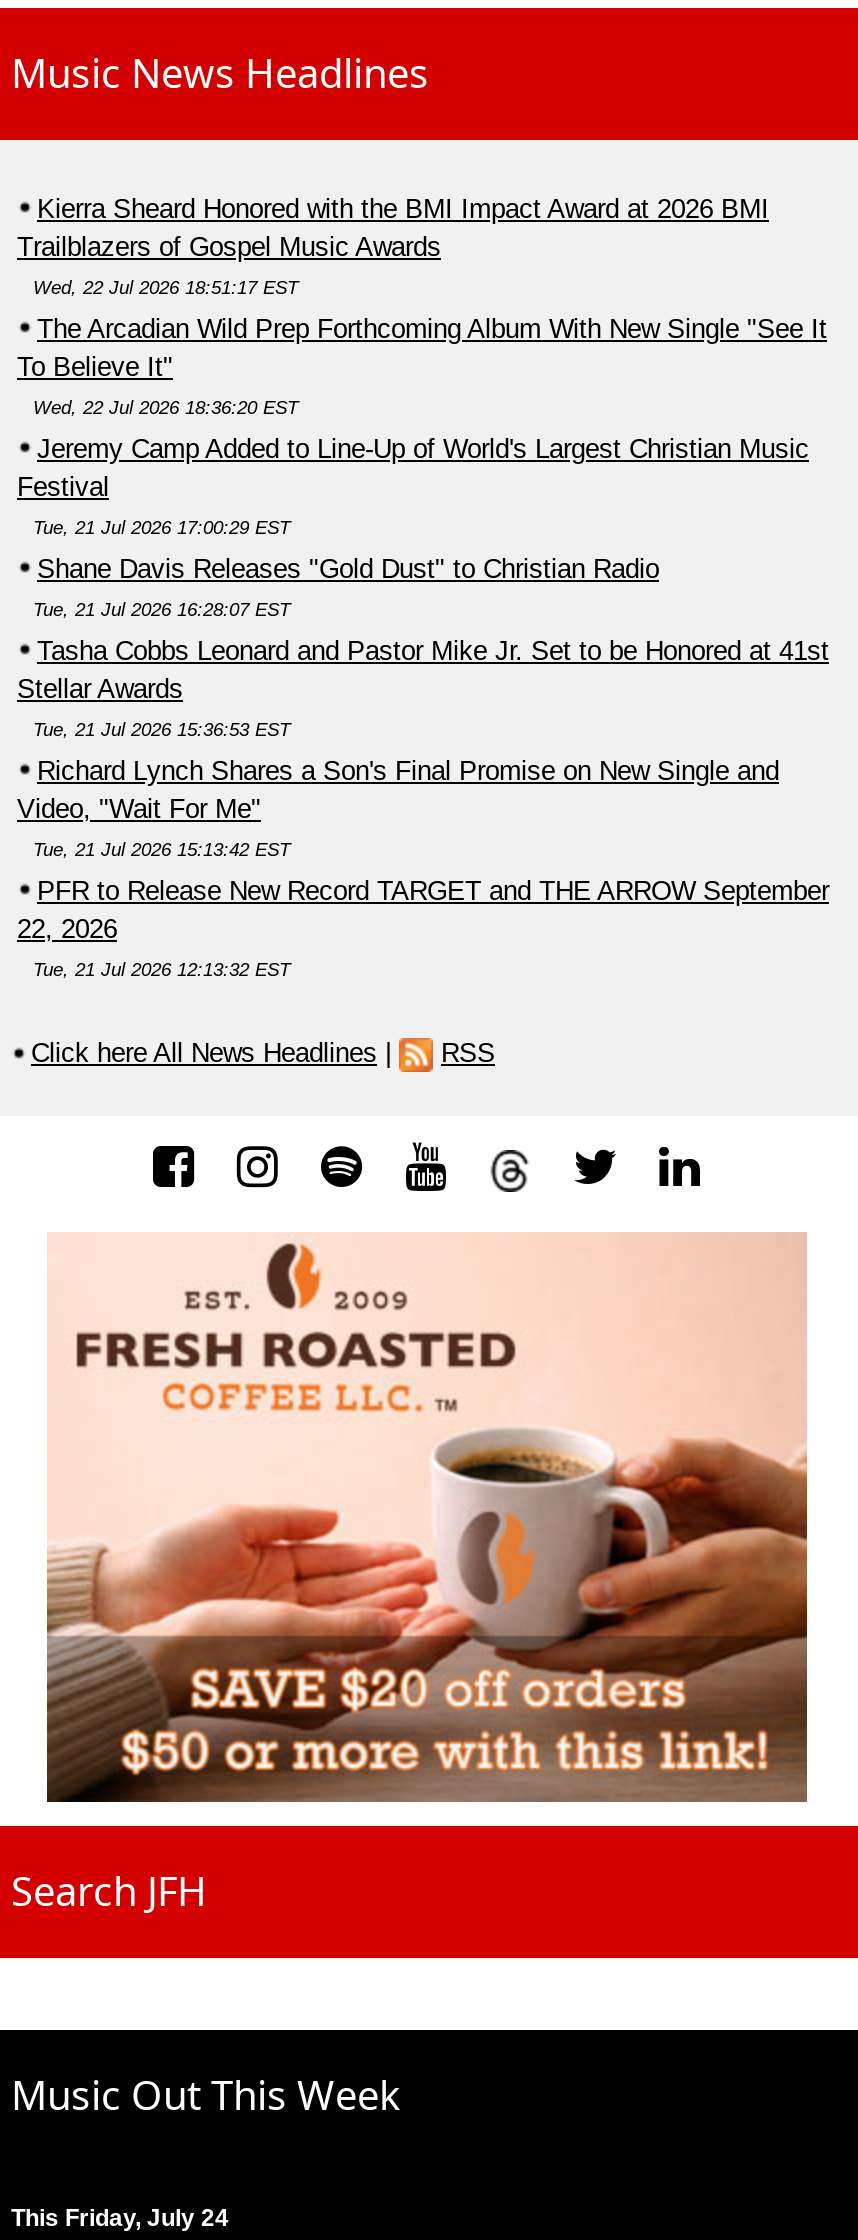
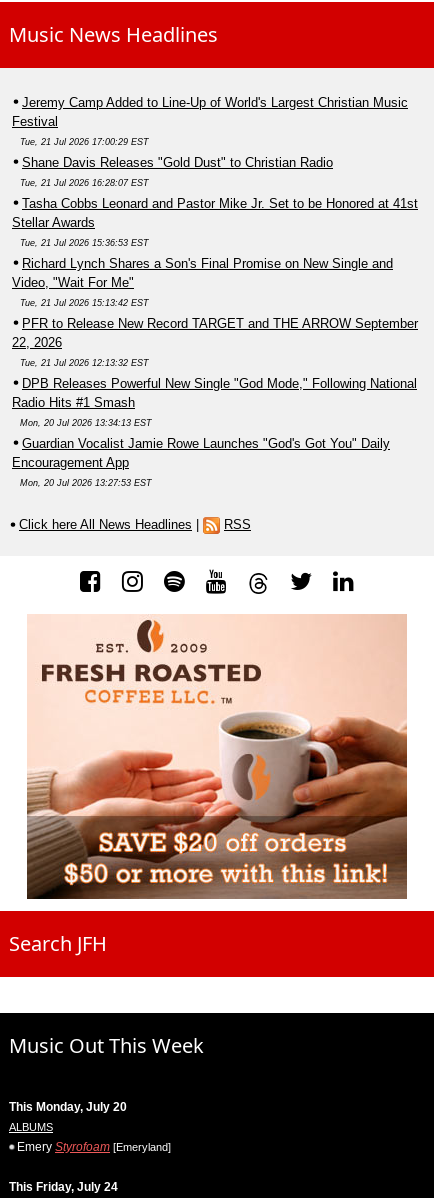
- Kierra Sheard Honored with the BMI Impact Award at 2026 BMI
- Trailblazers of Gospel Music Awards
- Wed, 22 Jul 2026 18:51:17 EST
- The Arcadian Wild Prep Forthcoming Album With New Single "See It
- To Believe It"
- Wed, 22 Jul 2026 18:36:20 EST

moved up: Jeremy Camp Added to Line-Up of World's Largest Christian Music | Festival | Tue, 21 Jul 2026 17:00:29 EST | ... | 22, 2026 | Tue, 21 Jul 2026 12:13:32 EST

+ DPB Releases Powerful New Single "God Mode," Following National
+ Radio Hits #1 Smash
+ Mon, 20 Jul 2026 13:34:13 EST
+ Guardian Vocalist Jamie Rowe Launches "God's Got You" Daily
+ Encouragement App
+ Mon, 20 Jul 2026 13:27:53 EST

+ This Monday, July 20
+ ALBUMS
+ Emery Styrofoam [Emeryland]
